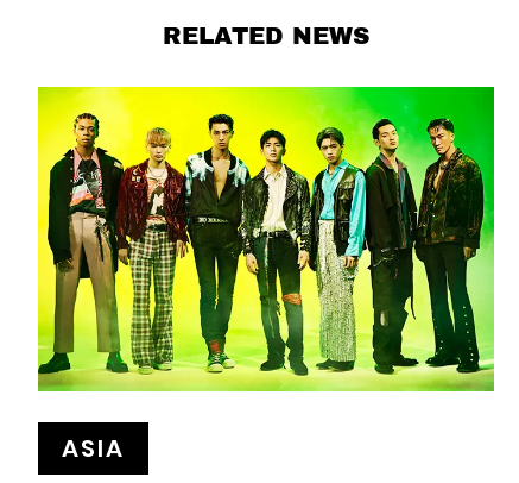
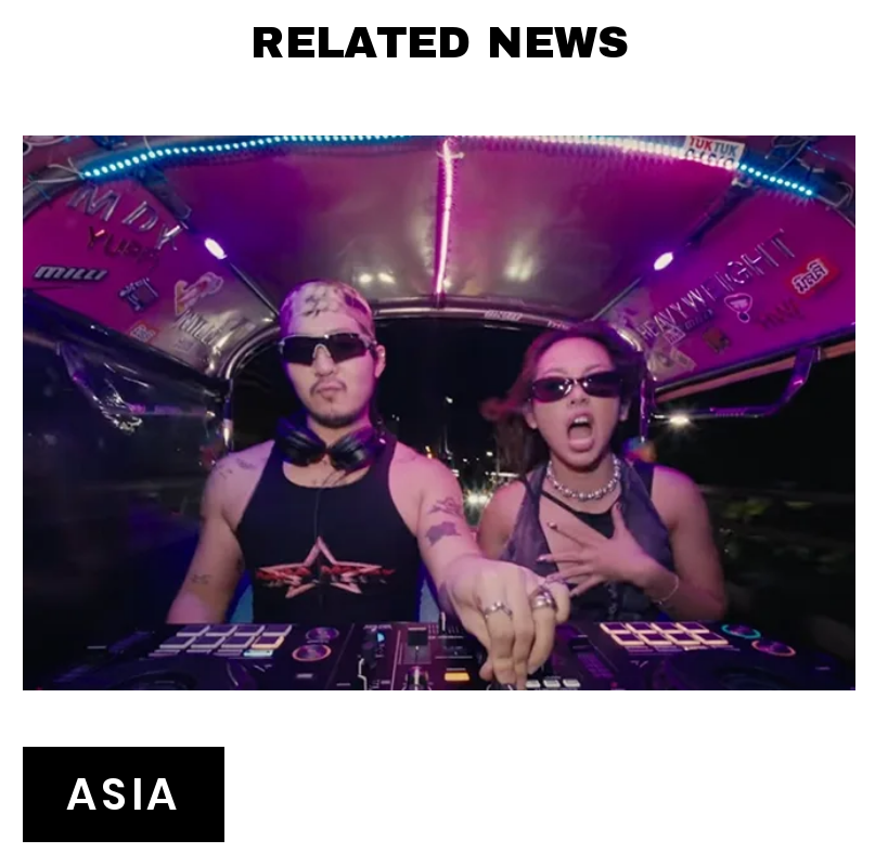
- [image]
+ [image]
